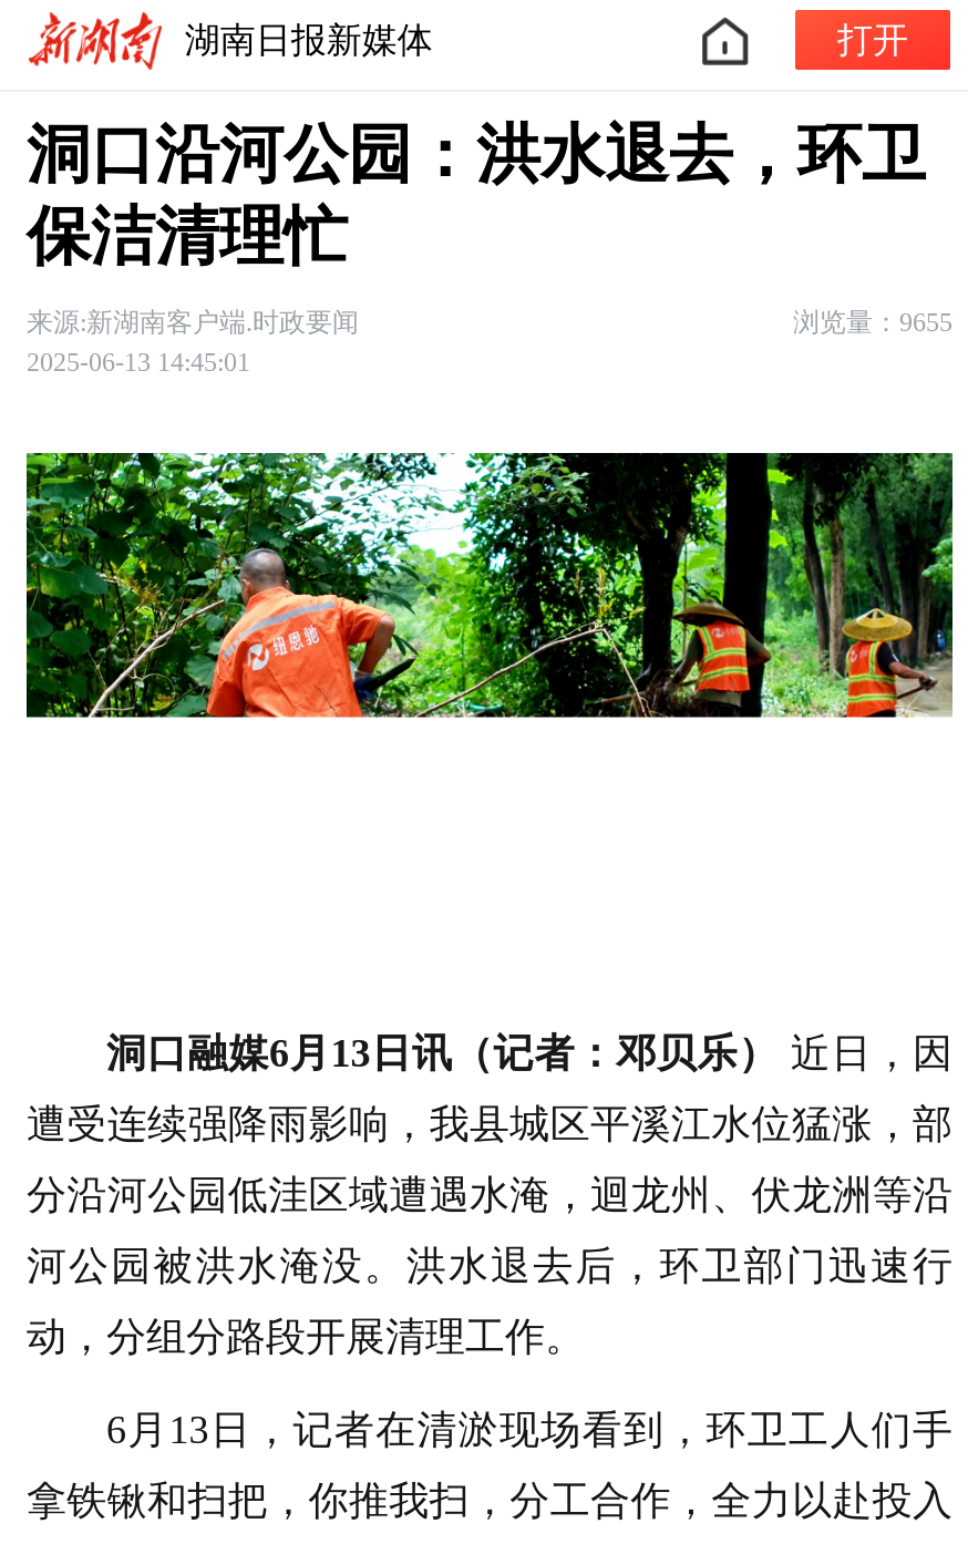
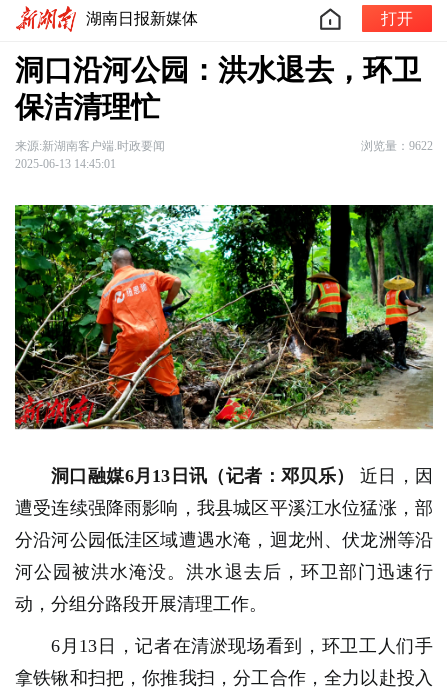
- 浏览量：9655
+ 浏览量：9622

+ [image]
